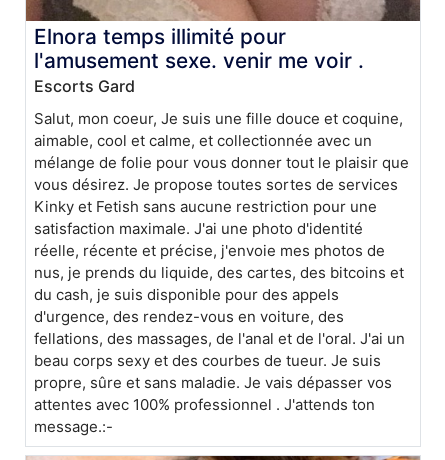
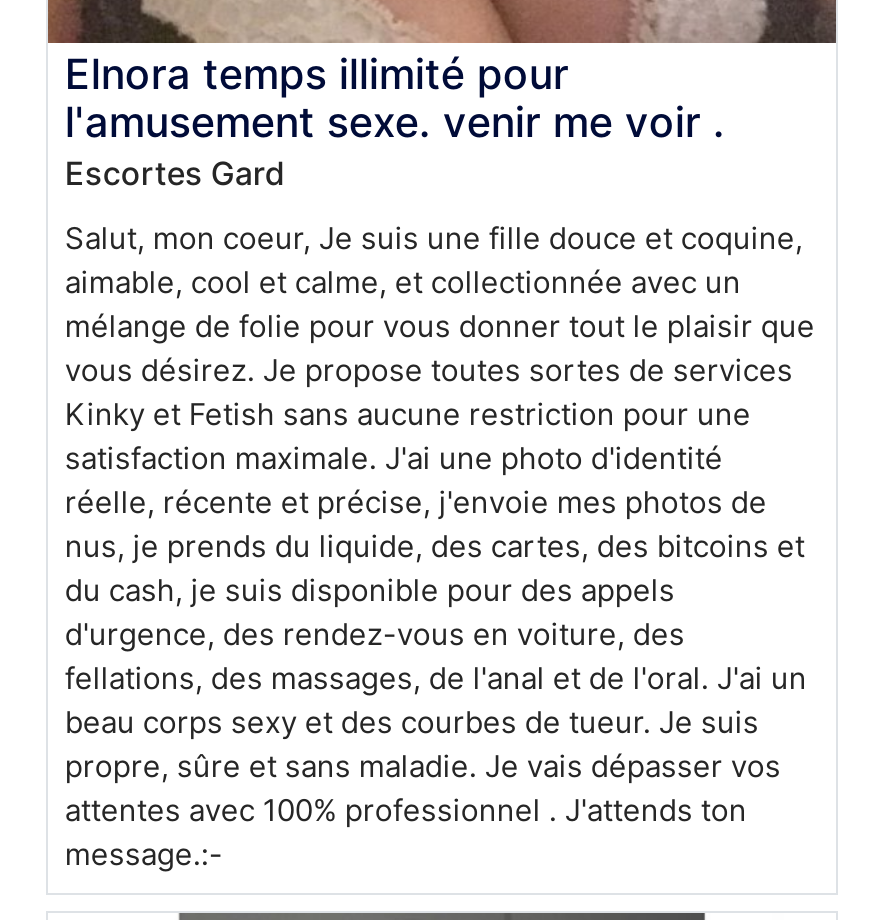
- Escorts Gard
+ Escortes Gard
